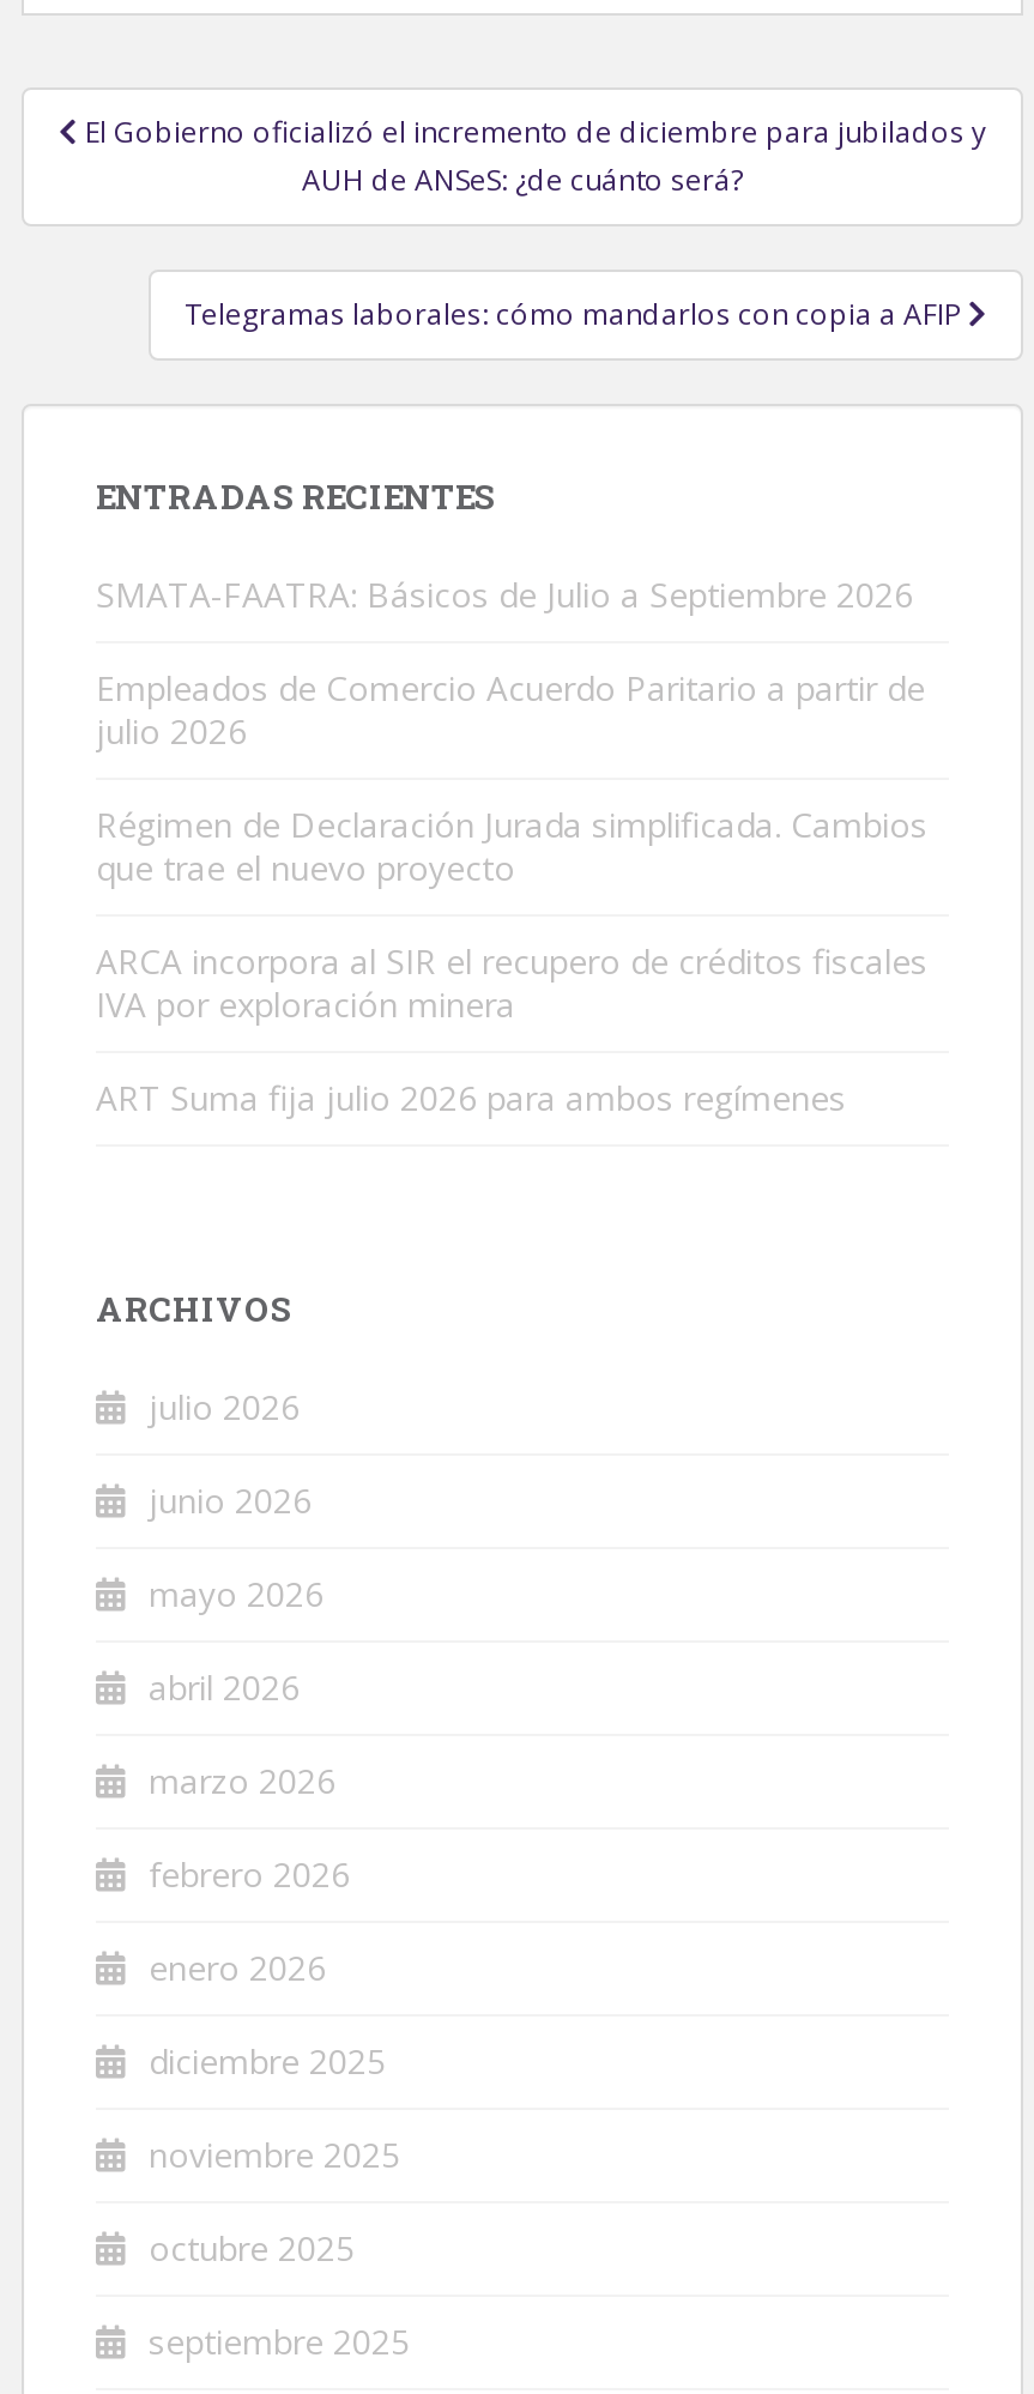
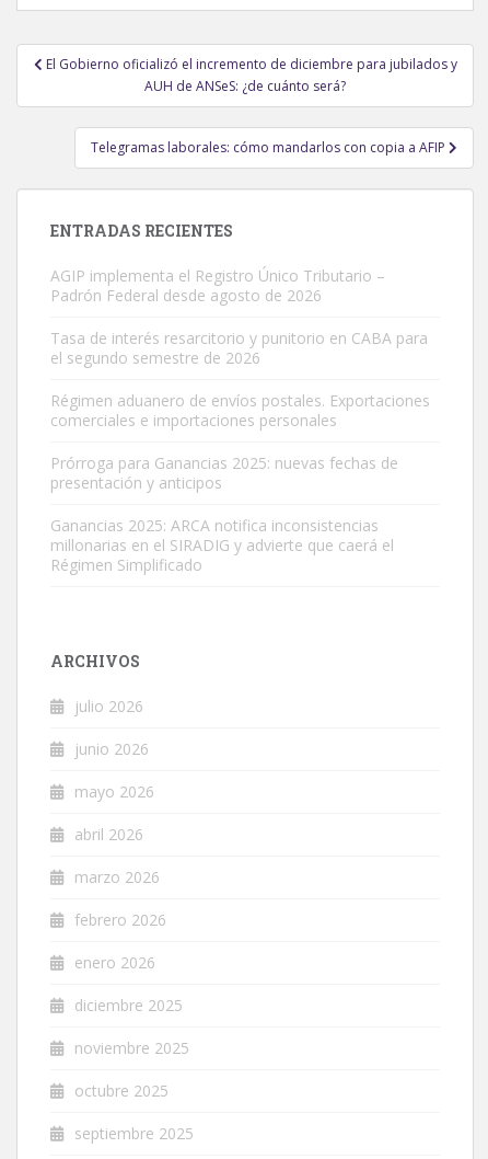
- SMATA-FAATRA: Básicos de Julio a Septiembre 2026
+ AGIP implementa el Registro Único Tributario –
+ Padrón Federal desde agosto de 2026

- Empleados de Comercio Acuerdo Paritario a partir de
- julio 2026
+ Tasa de interés resarcitorio y punitorio en CABA para
+ el segundo semestre de 2026

- Régimen de Declaración Jurada simplificada. Cambios
- que trae el nuevo proyecto
+ Régimen aduanero de envíos postales. Exportaciones
+ comerciales e importaciones personales

- ARCA incorpora al SIR el recupero de créditos fiscales
- IVA por exploración minera
+ Prórroga para Ganancias 2025: nuevas fechas de
+ presentación y anticipos

- ART Suma fija julio 2026 para ambos regímenes
+ Ganancias 2025: ARCA notifica inconsistencias
+ millonarias en el SIRADIG y advierte que caerá el
+ Régimen Simplificado
